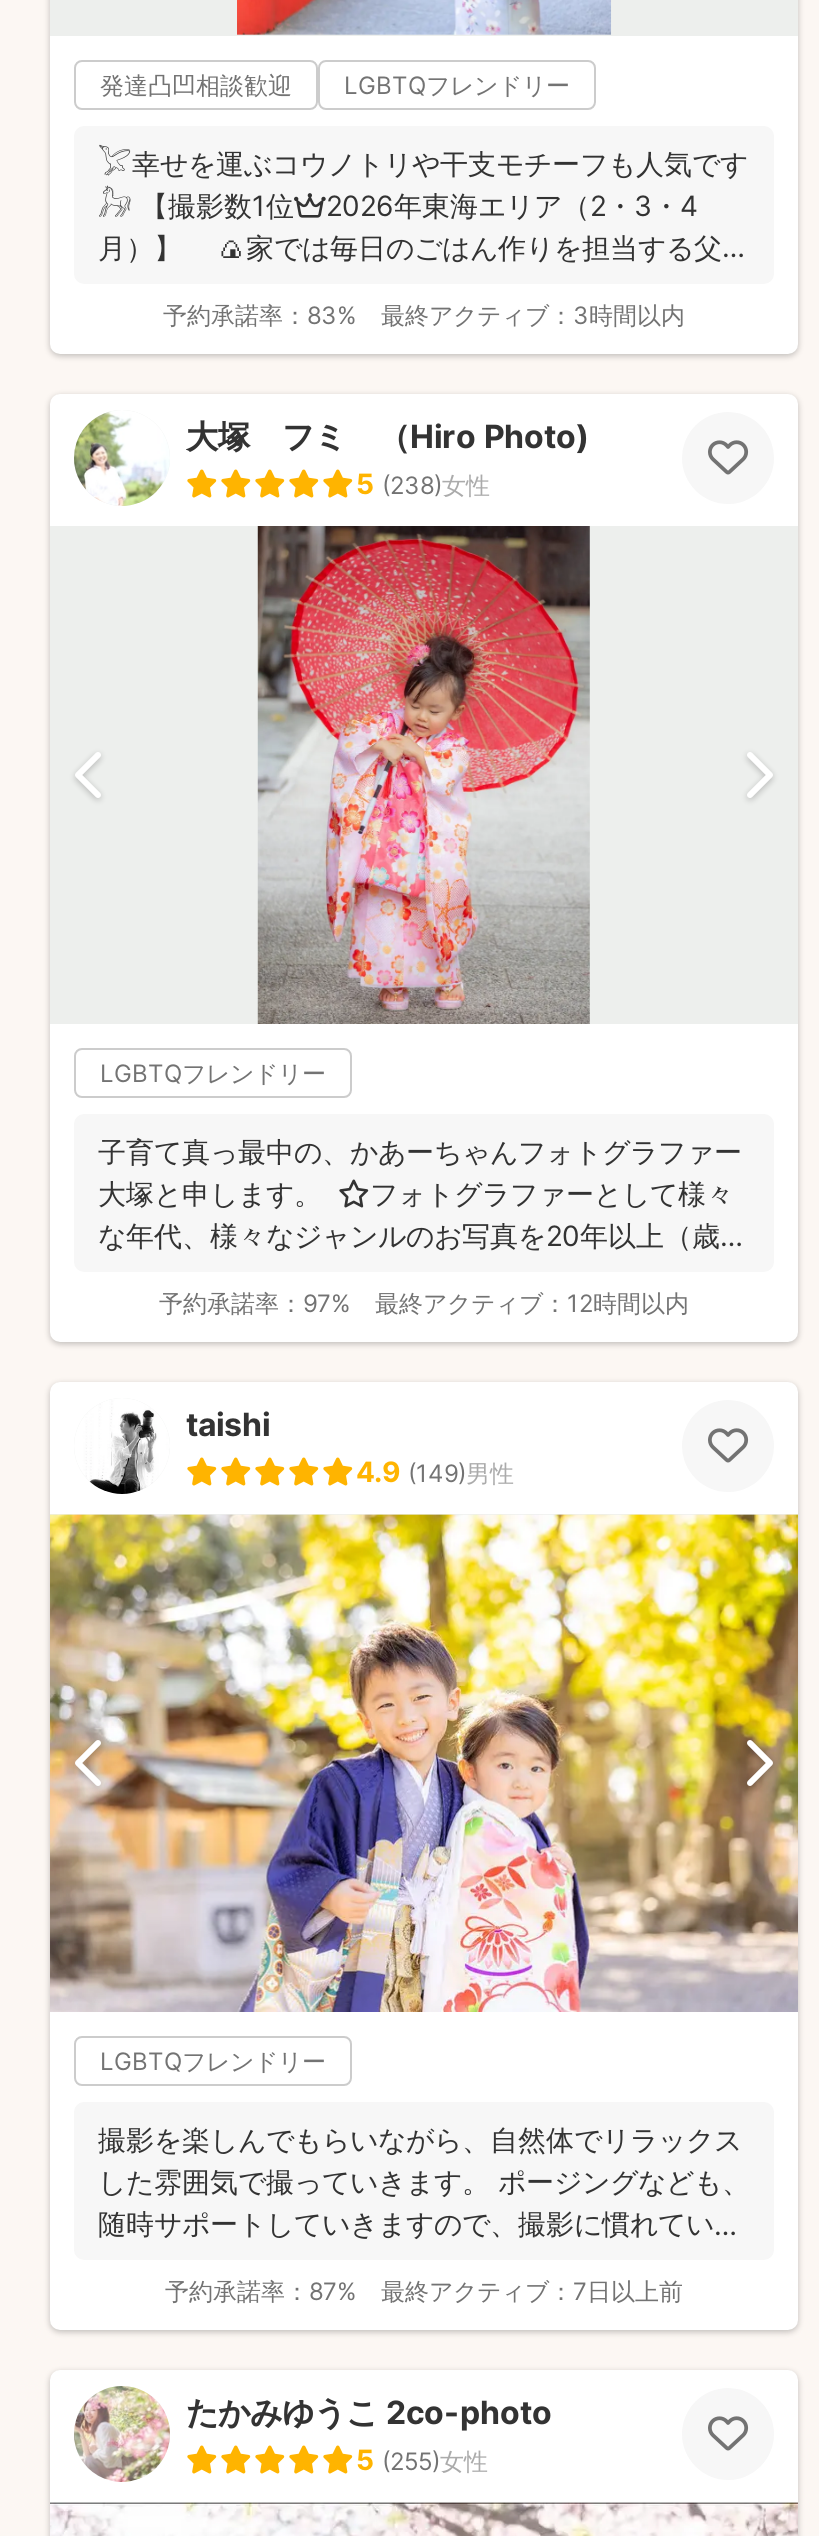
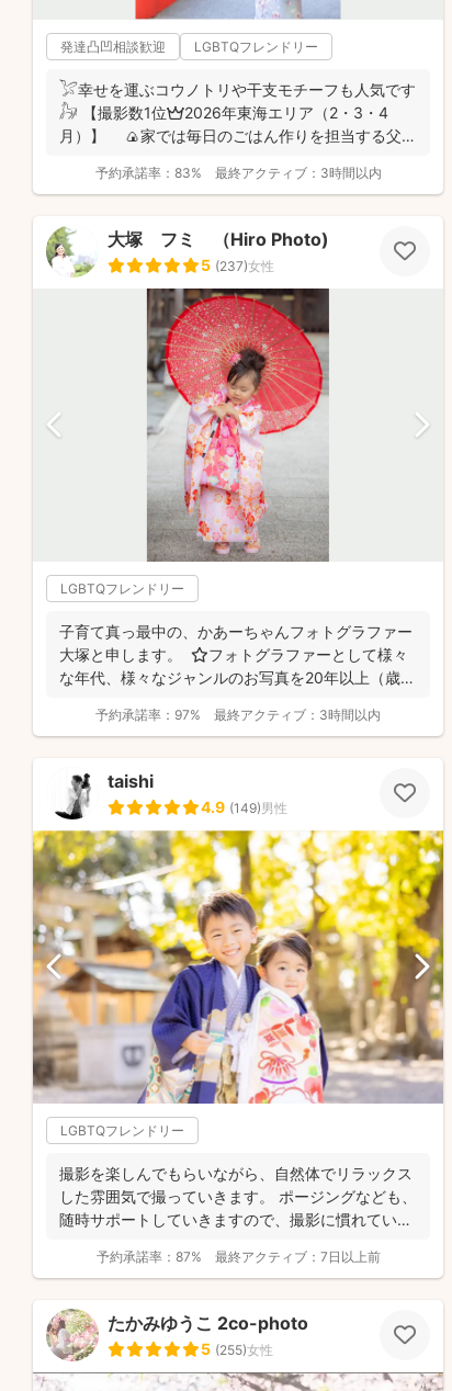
- 5 (238)女性
+ 5 (237)女性

- 最終アクティブ：12時間以内
+ 最終アクティブ：3時間以内
